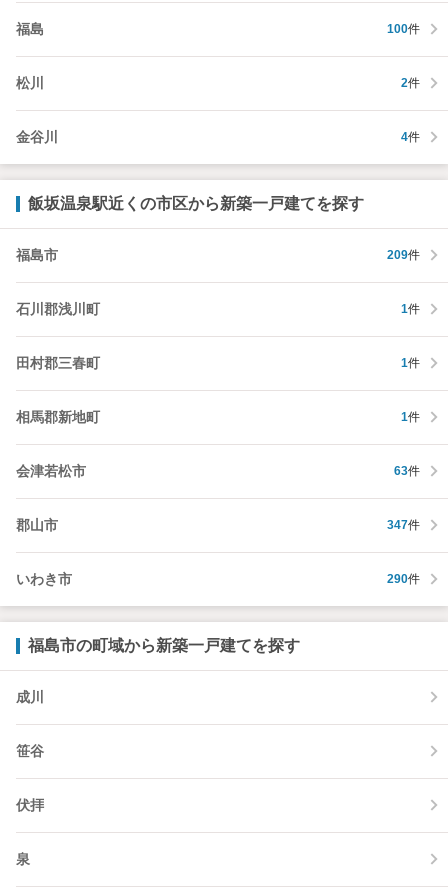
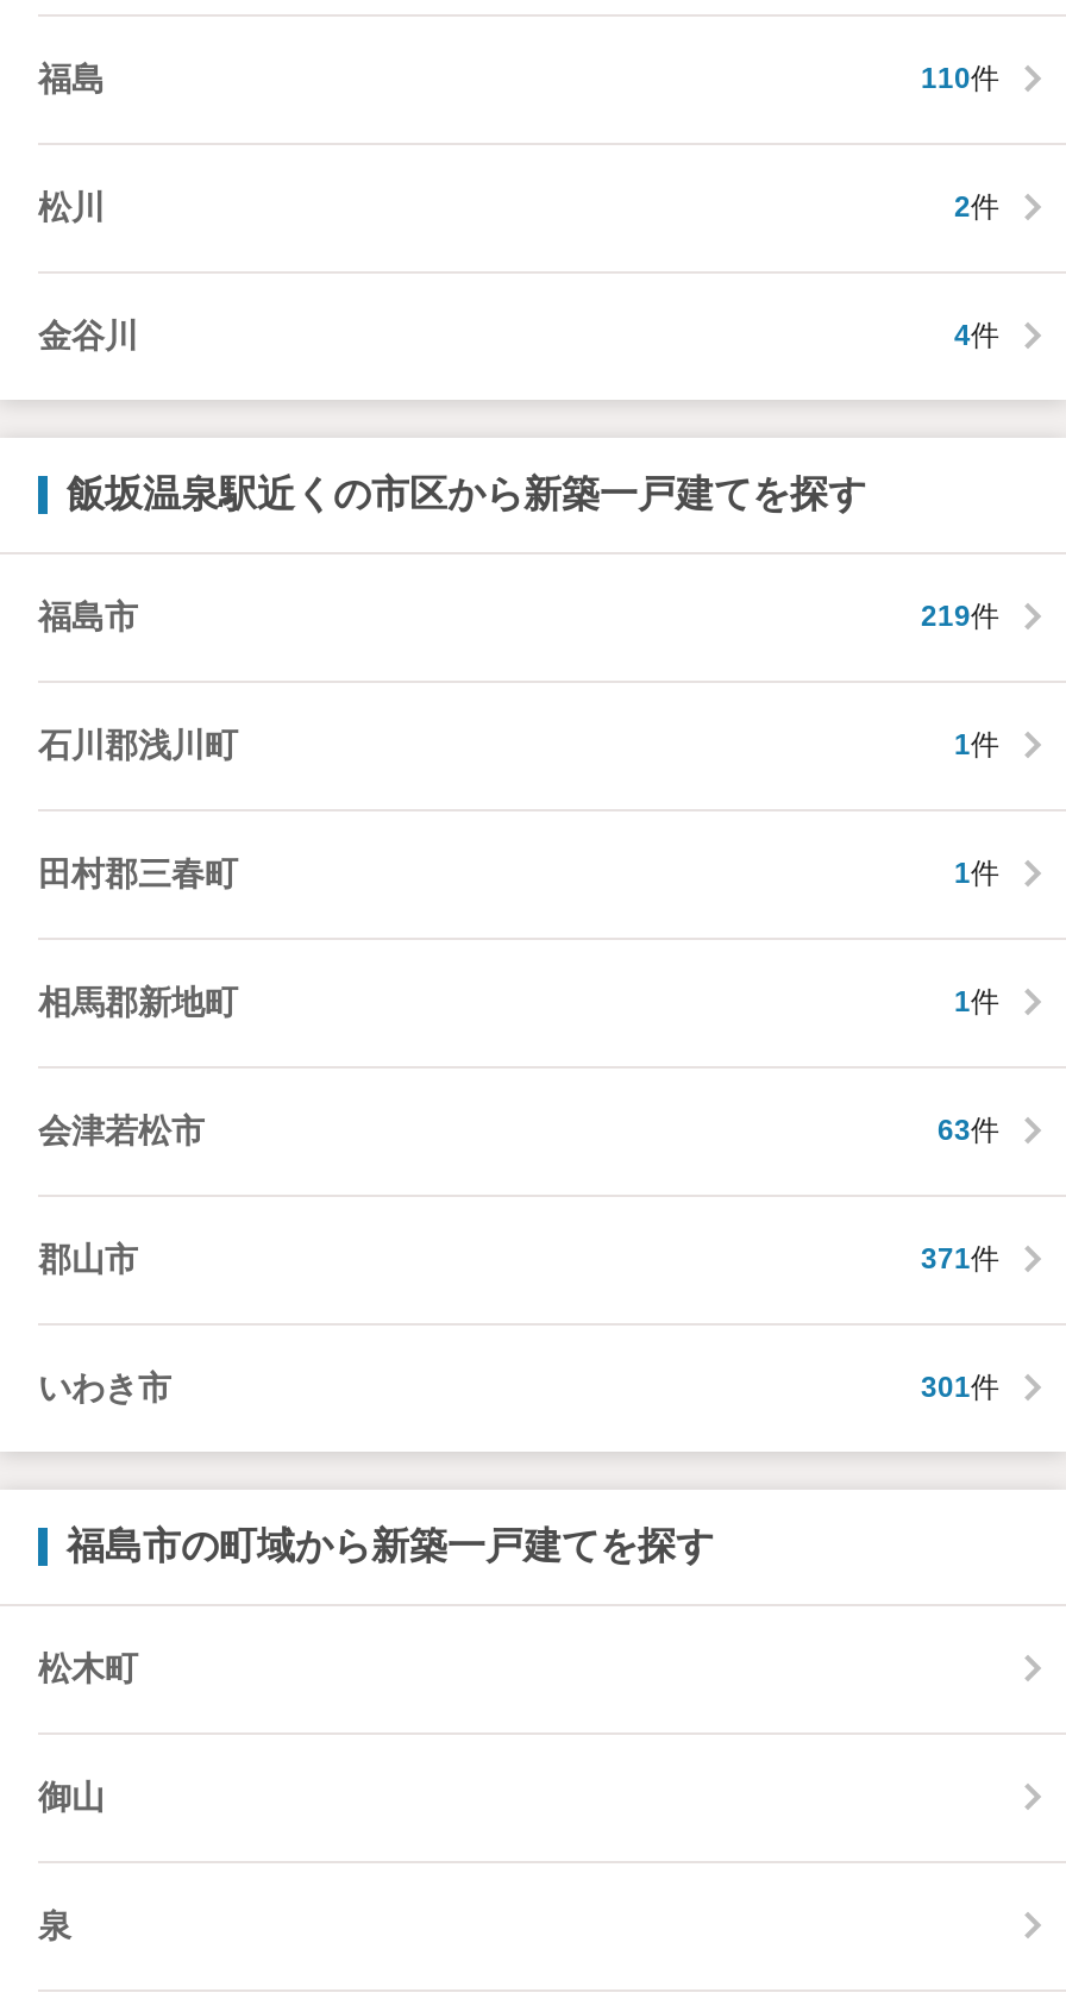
- 100件
+ 110件

- 209件
+ 219件

- 347件
+ 371件

- 290件
+ 301件

- 成川
- 笹谷
- 伏拝
+ 松木町
+ 御山
